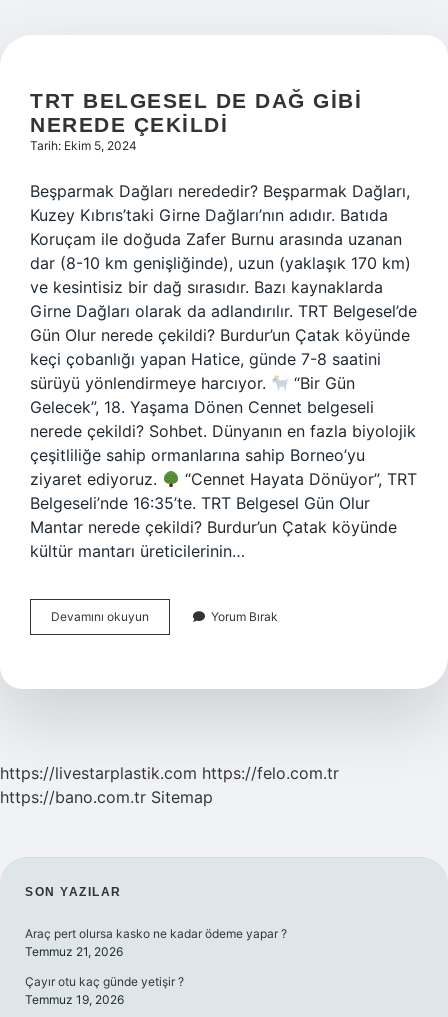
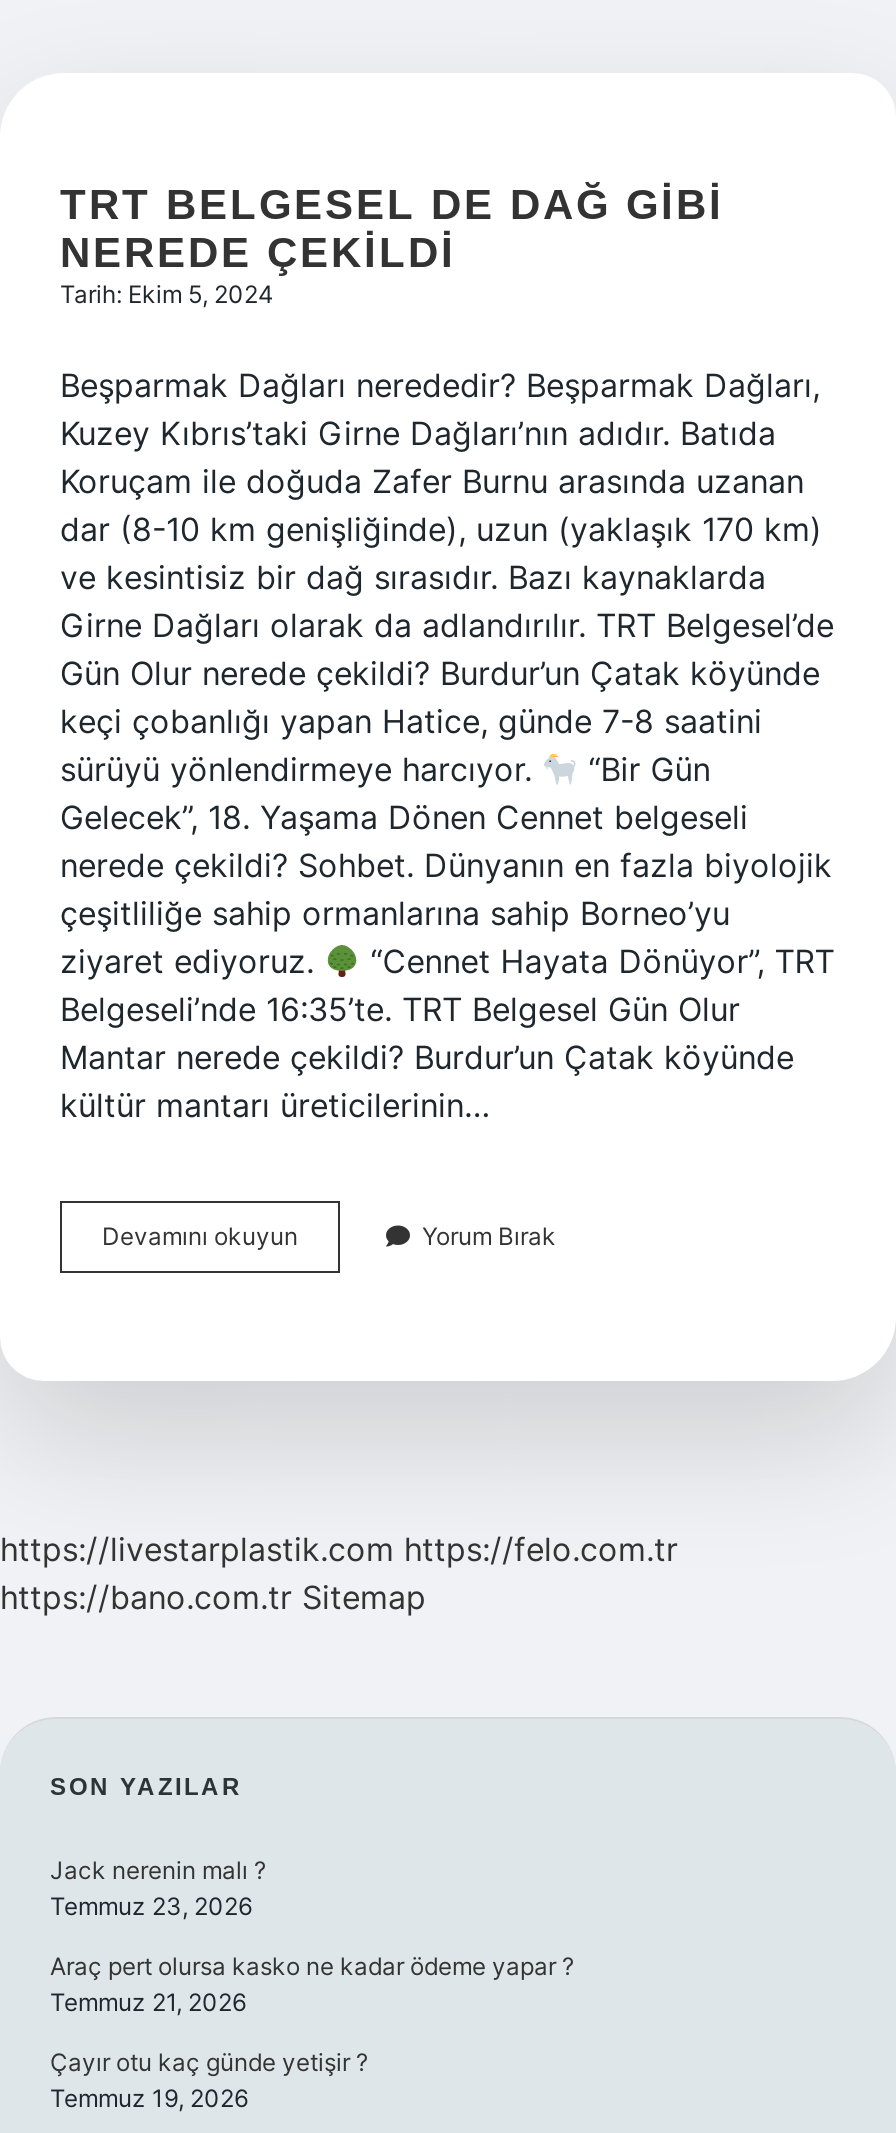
+ Jack nerenin malı ?
+ Temmuz 23, 2026
